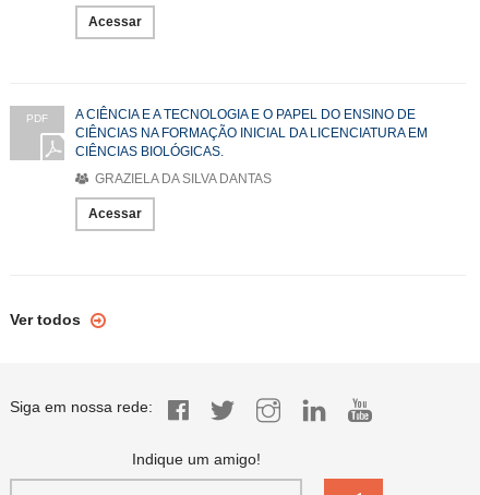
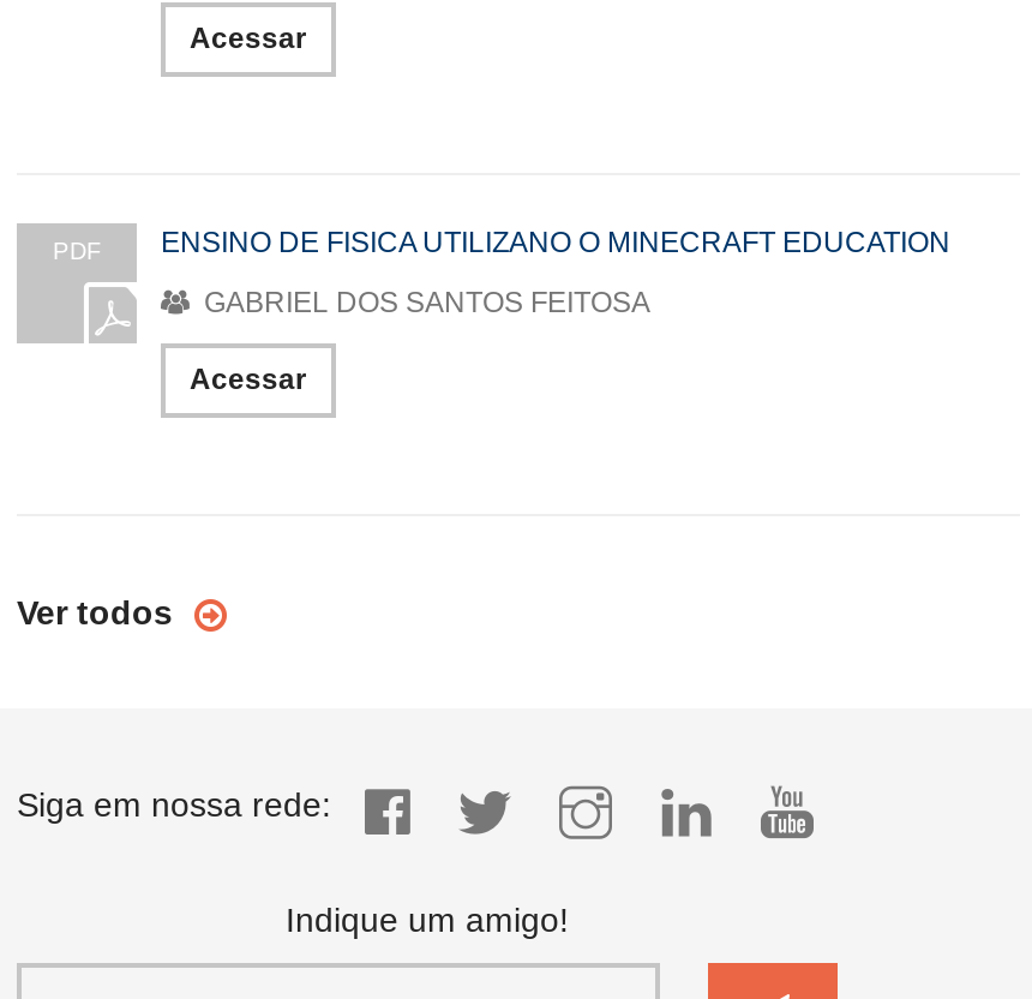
- A CIÊNCIA E A TECNOLOGIA E O PAPEL DO ENSINO DE
- CIÊNCIAS NA FORMAÇÃO INICIAL DA LICENCIATURA EM
- CIÊNCIAS BIOLÓGICAS.
+ ENSINO DE FISICA UTILIZANO O MINECRAFT EDUCATION

- GRAZIELA DA SILVA DANTAS
+ GABRIEL DOS SANTOS FEITOSA
